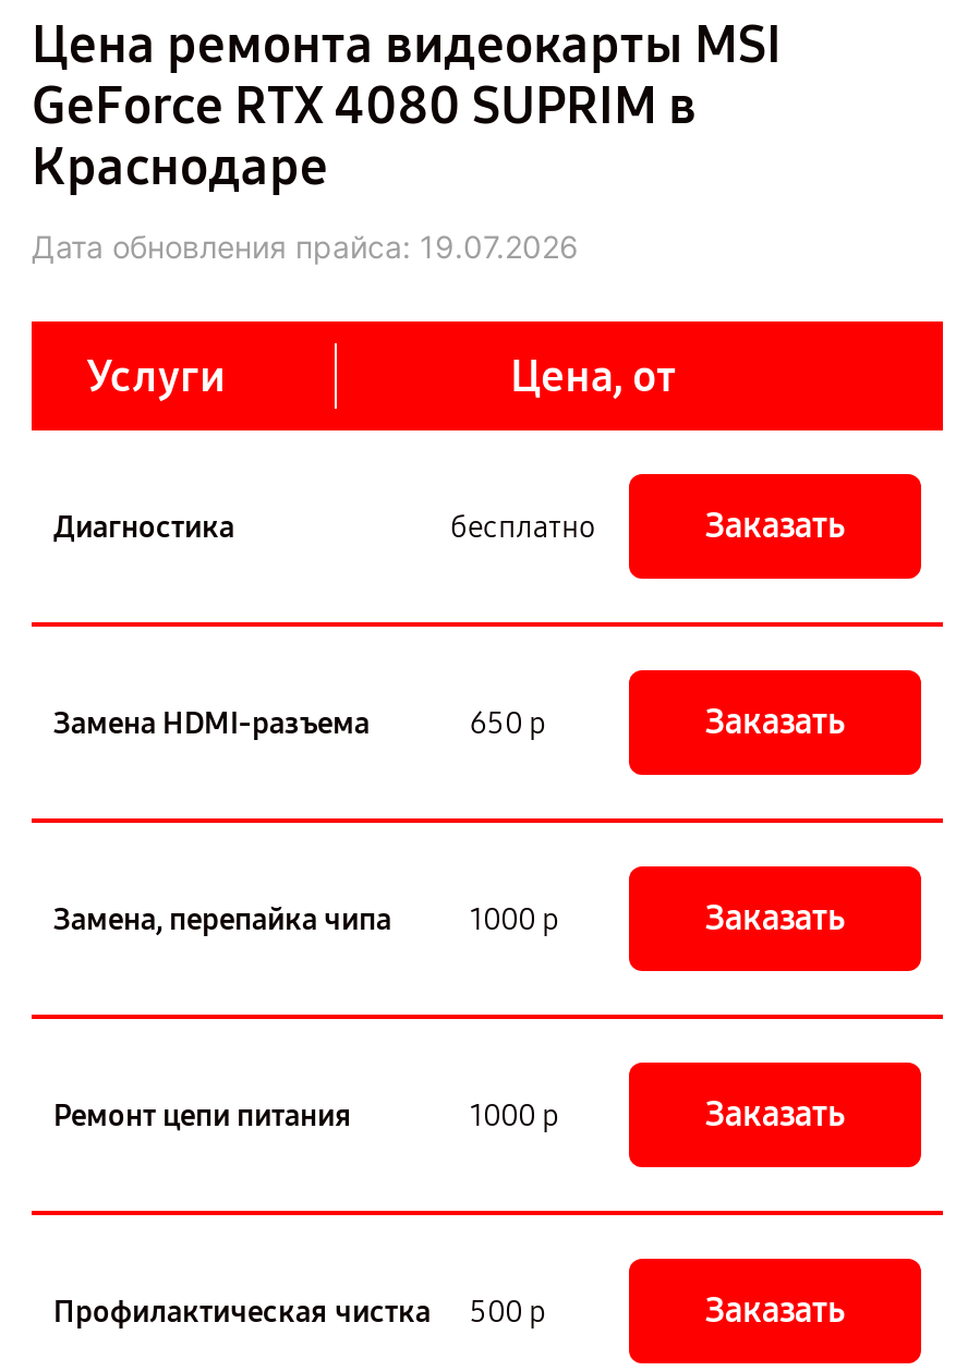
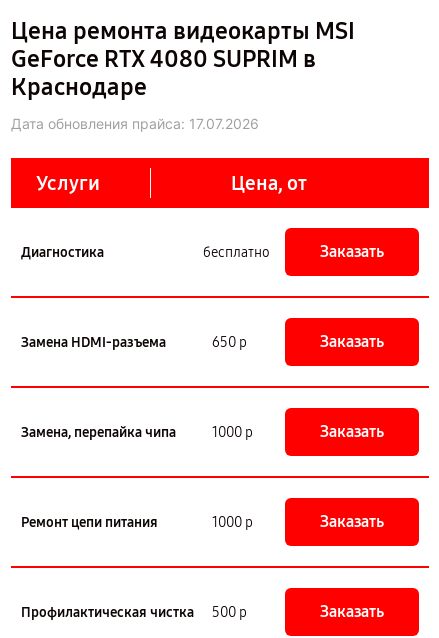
- Дата обновления прайса: 19.07.2026
+ Дата обновления прайса: 17.07.2026
